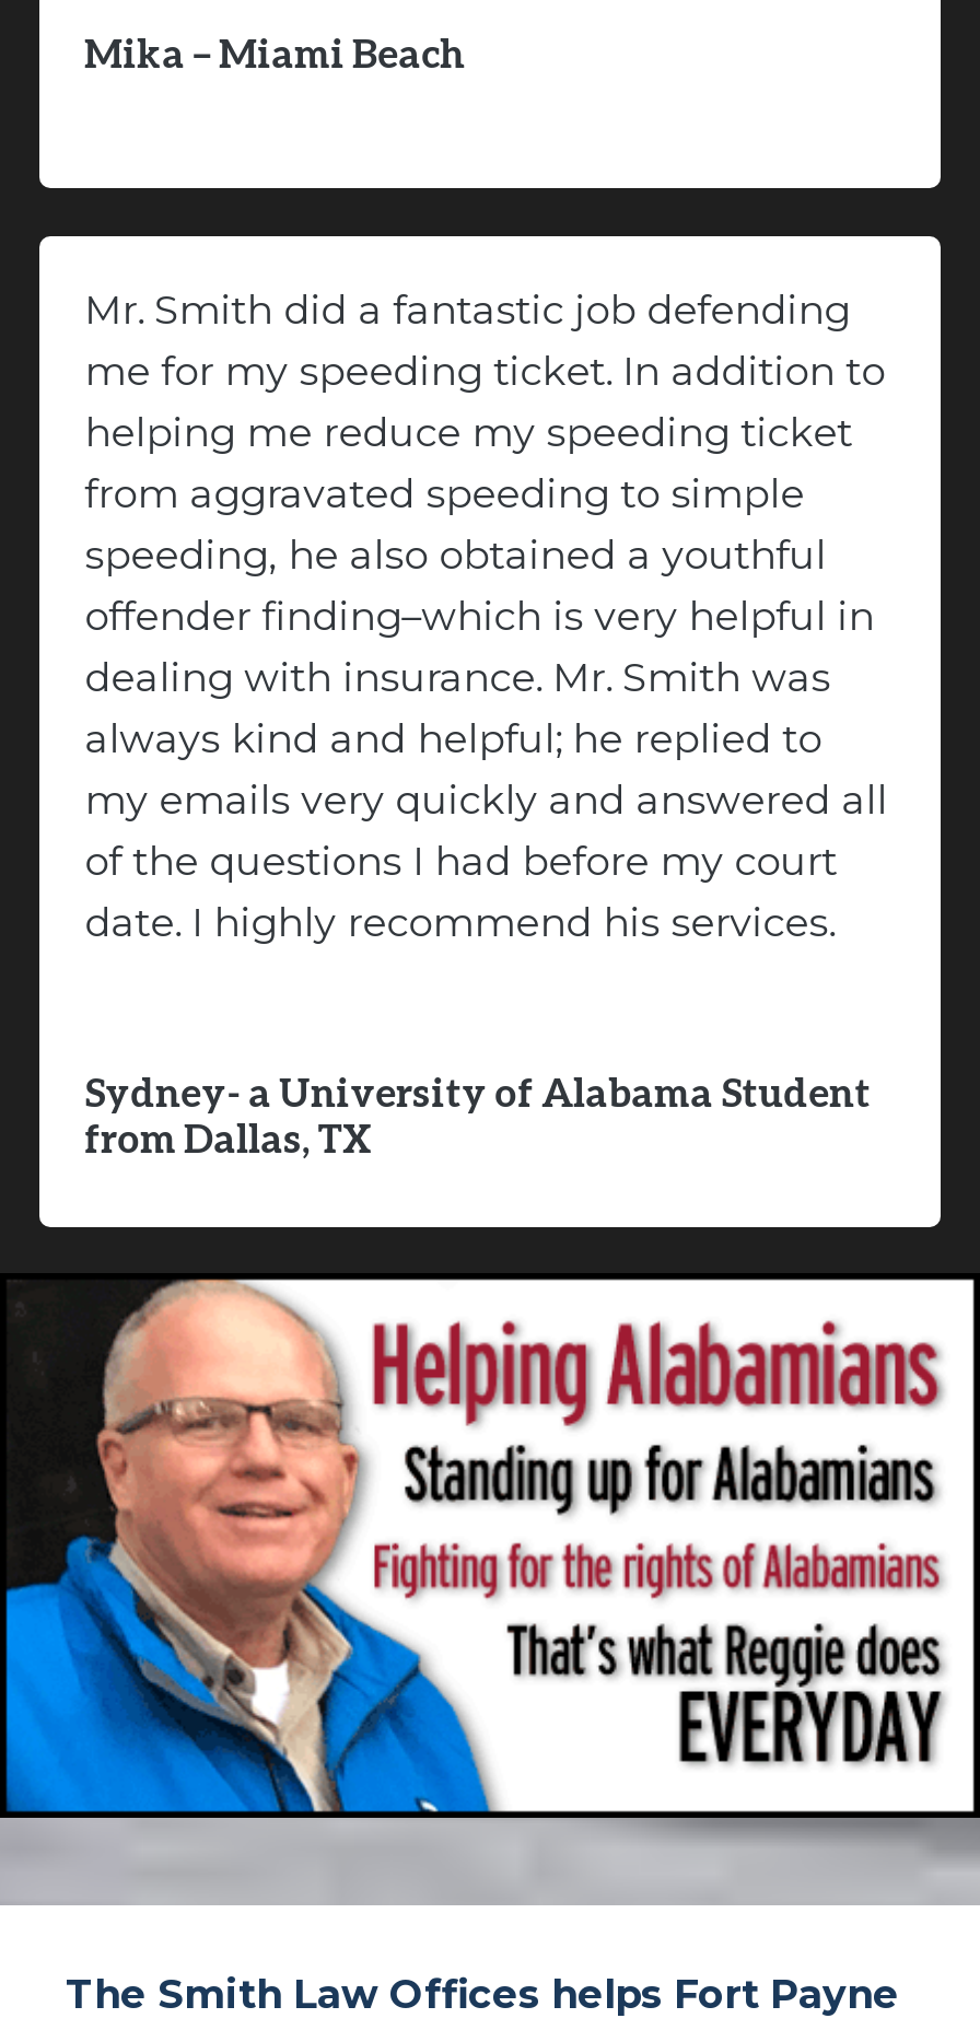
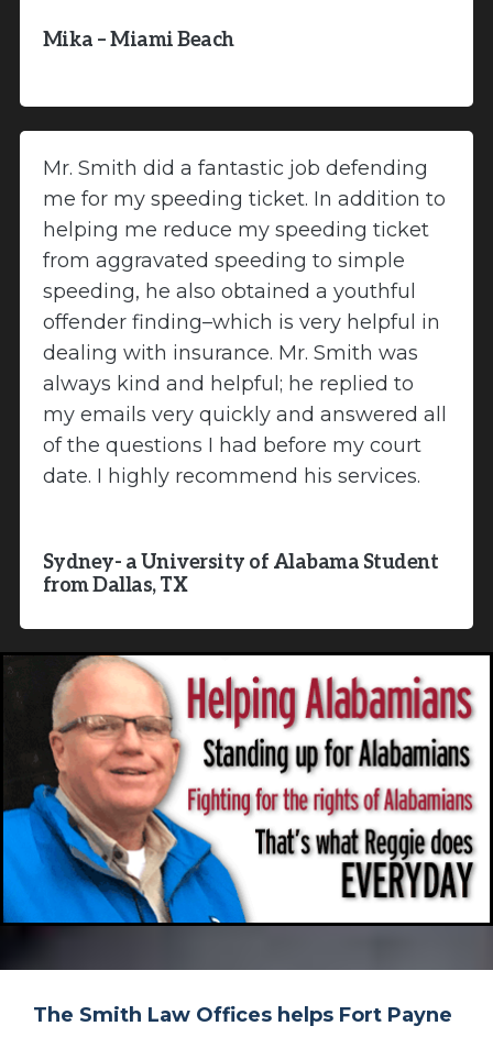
- [image]
+ [image]
